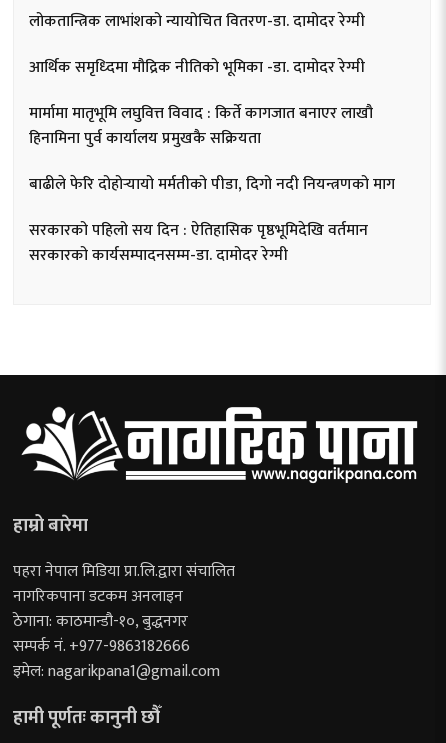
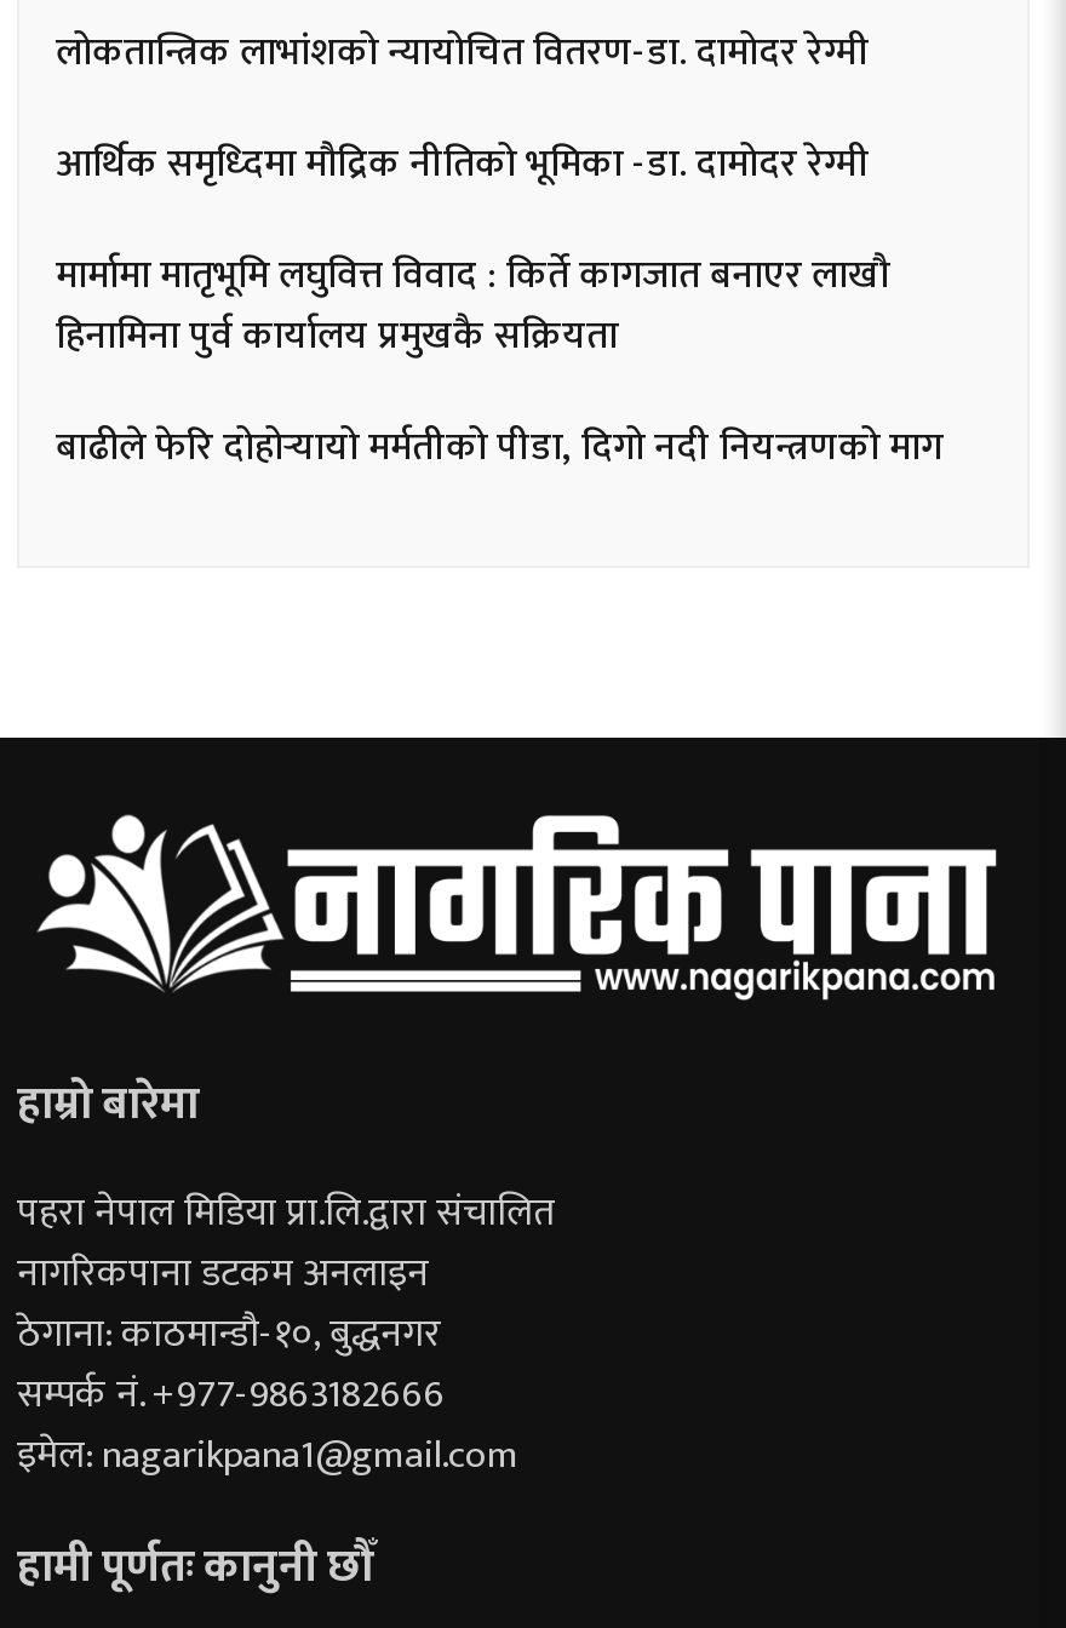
- सरकारको पहिलो सय दिन : ऐतिहासिक पृष्ठभूमिदेखि वर्तमान
- सरकारको कार्यसम्पादनसम्म-डा. दामोदर रेग्मी
